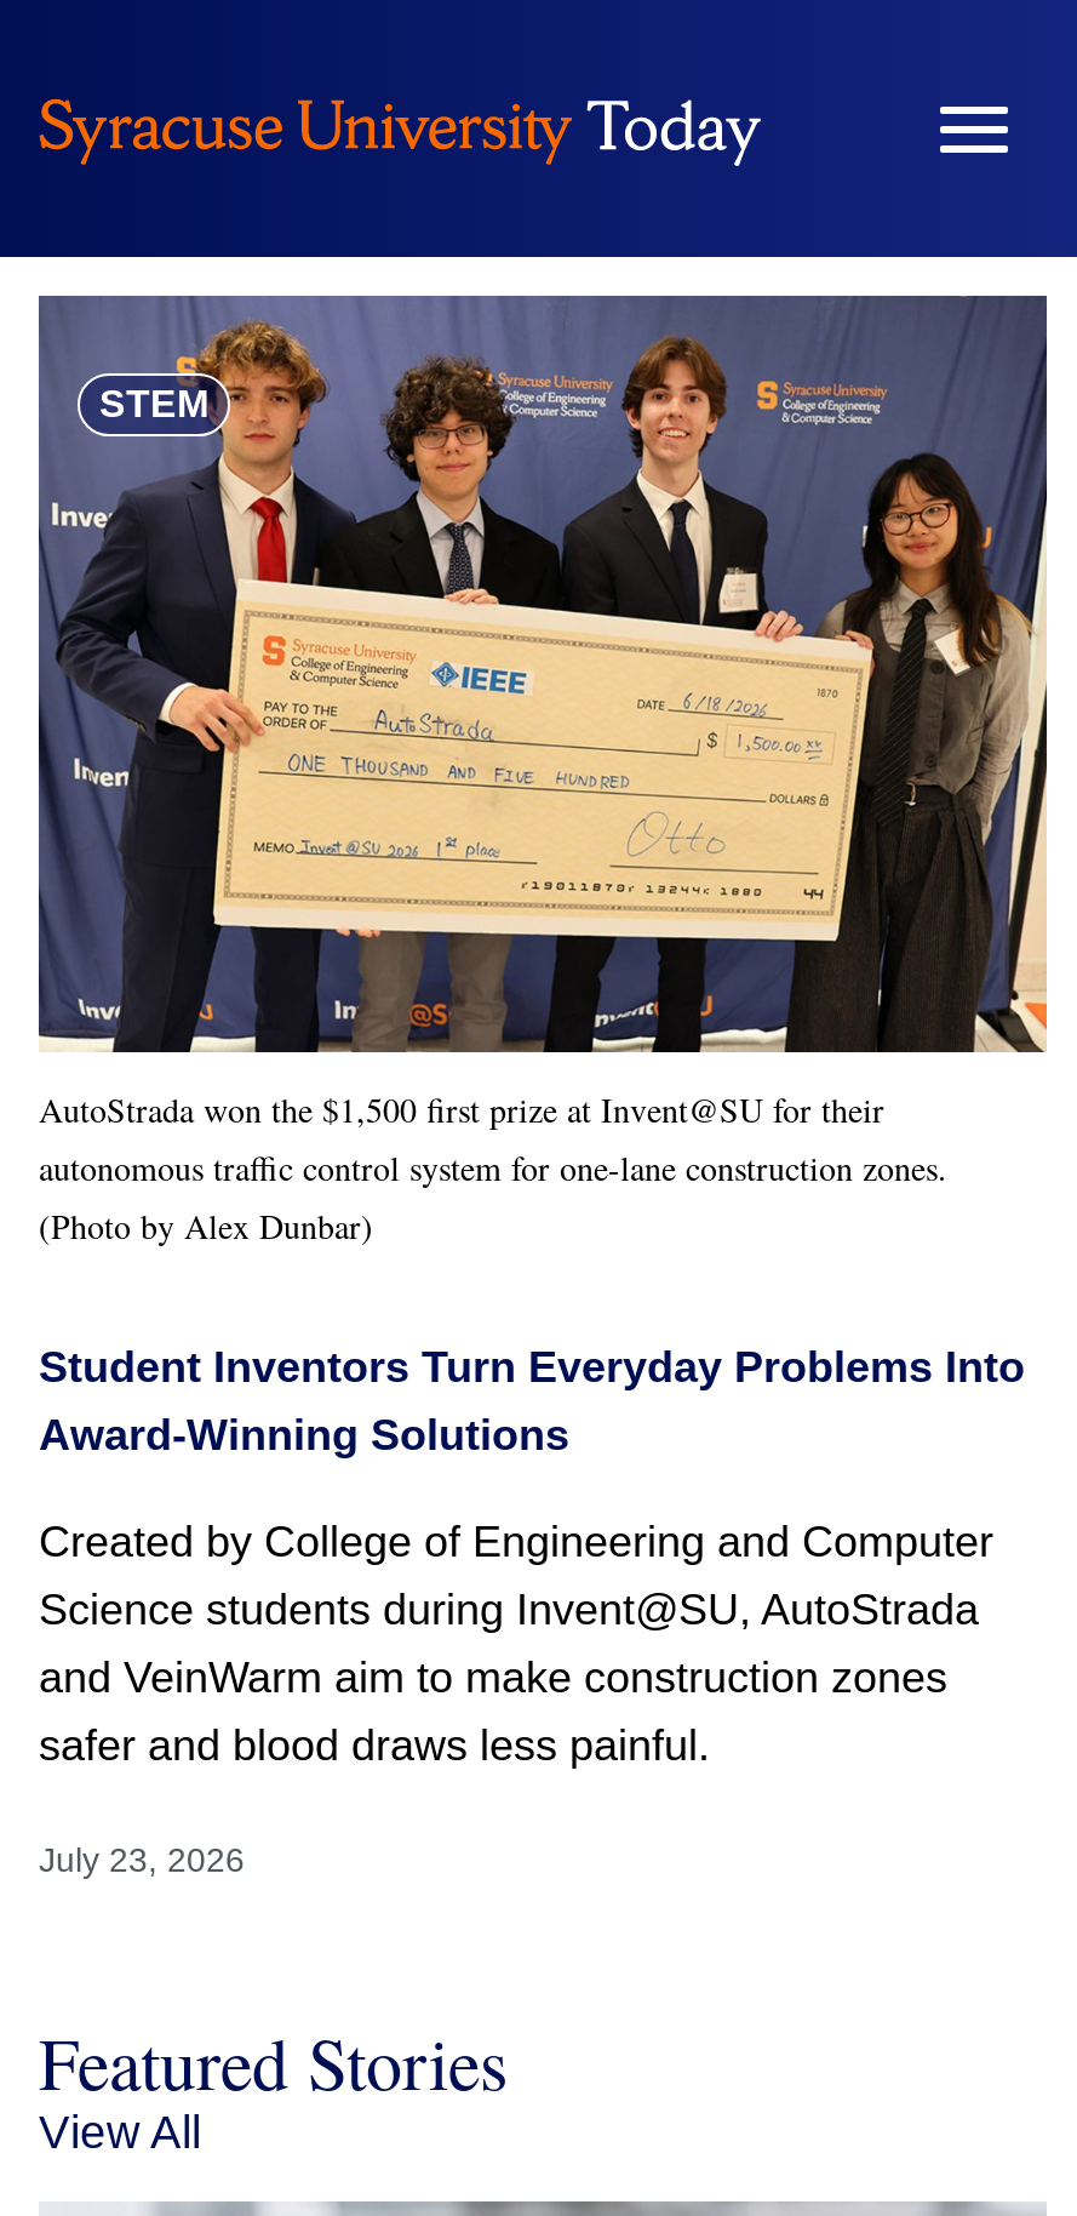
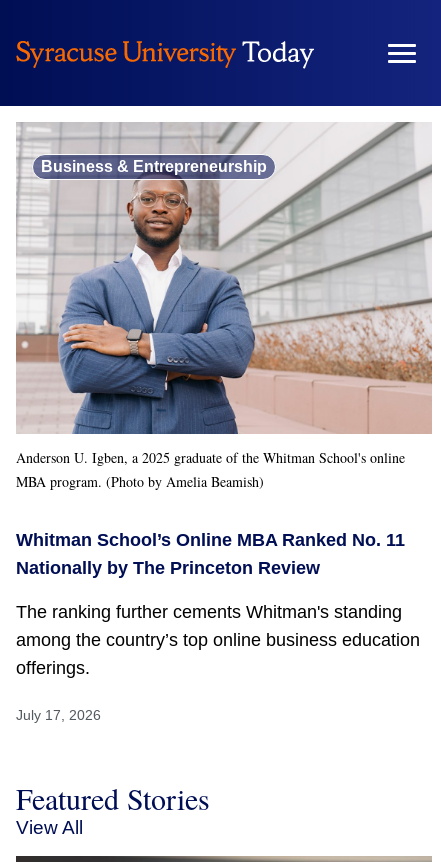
- [image]
- STEM
+ [image]
+ Business & Entrepreneurship

- AutoStrada won the $1,500 first prize at Invent@SU for their
- autonomous traffic control system for one-lane construction zones.
- (Photo by Alex Dunbar)
+ Anderson U. Igben, a 2025 graduate of the Whitman School's online
+ MBA program. (Photo by Amelia Beamish)

- Student Inventors Turn Everyday Problems Into
- Award-Winning Solutions
+ Whitman School’s Online MBA Ranked No. 11
+ Nationally by The Princeton Review

- Created by College of Engineering and Computer
- Science students during Invent@SU, AutoStrada
- and VeinWarm aim to make construction zones
- safer and blood draws less painful.
+ The ranking further cements Whitman's standing
+ among the country’s top online business education
+ offerings.

- July 23, 2026
+ July 17, 2026
